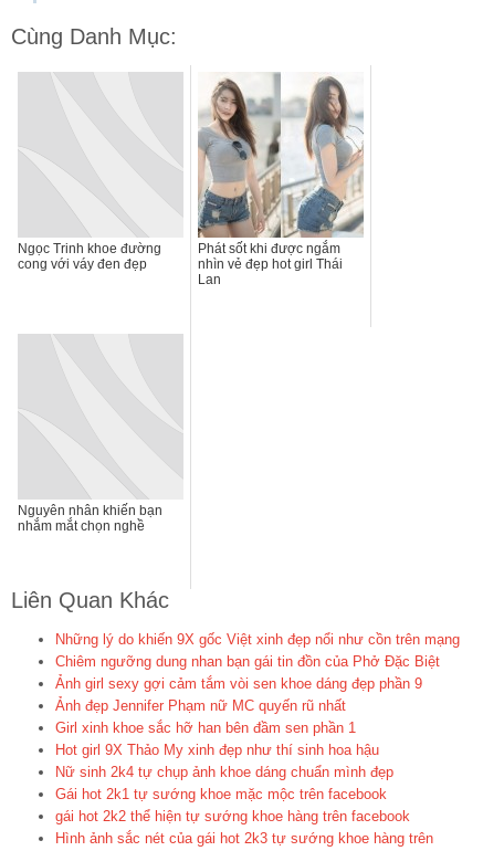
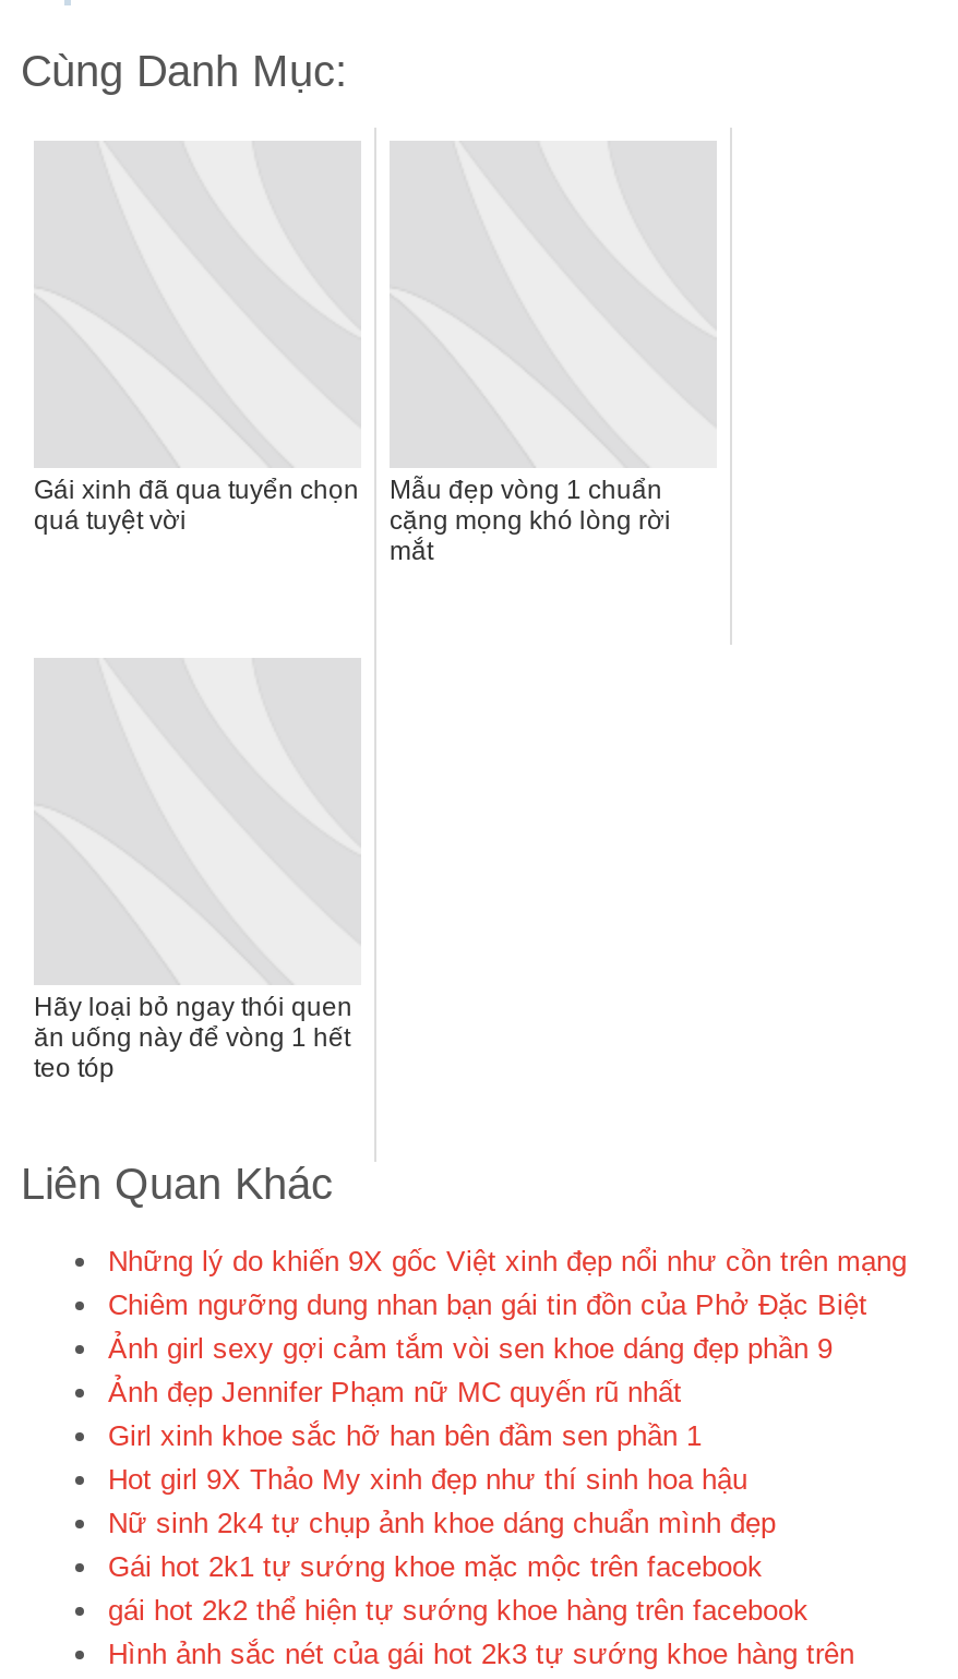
- [image]

- Ngọc Trinh khoe đường
- cong với váy đen đẹp
+ Gái xinh đã qua tuyển chọn
+ quá tuyệt vời

- Phát sốt khi được ngắm
- nhìn vẻ đẹp hot girl Thái
- Lan
+ Mẫu đẹp vòng 1 chuẩn
+ cặng mọng khó lòng rời
+ mắt

- Nguyên nhân khiến bạn
- nhắm mắt chọn nghề
+ Hãy loại bỏ ngay thói quen
+ ăn uống này để vòng 1 hết
+ teo tóp
